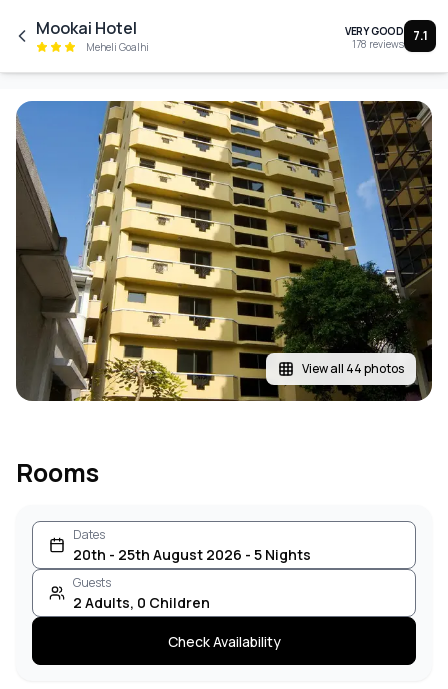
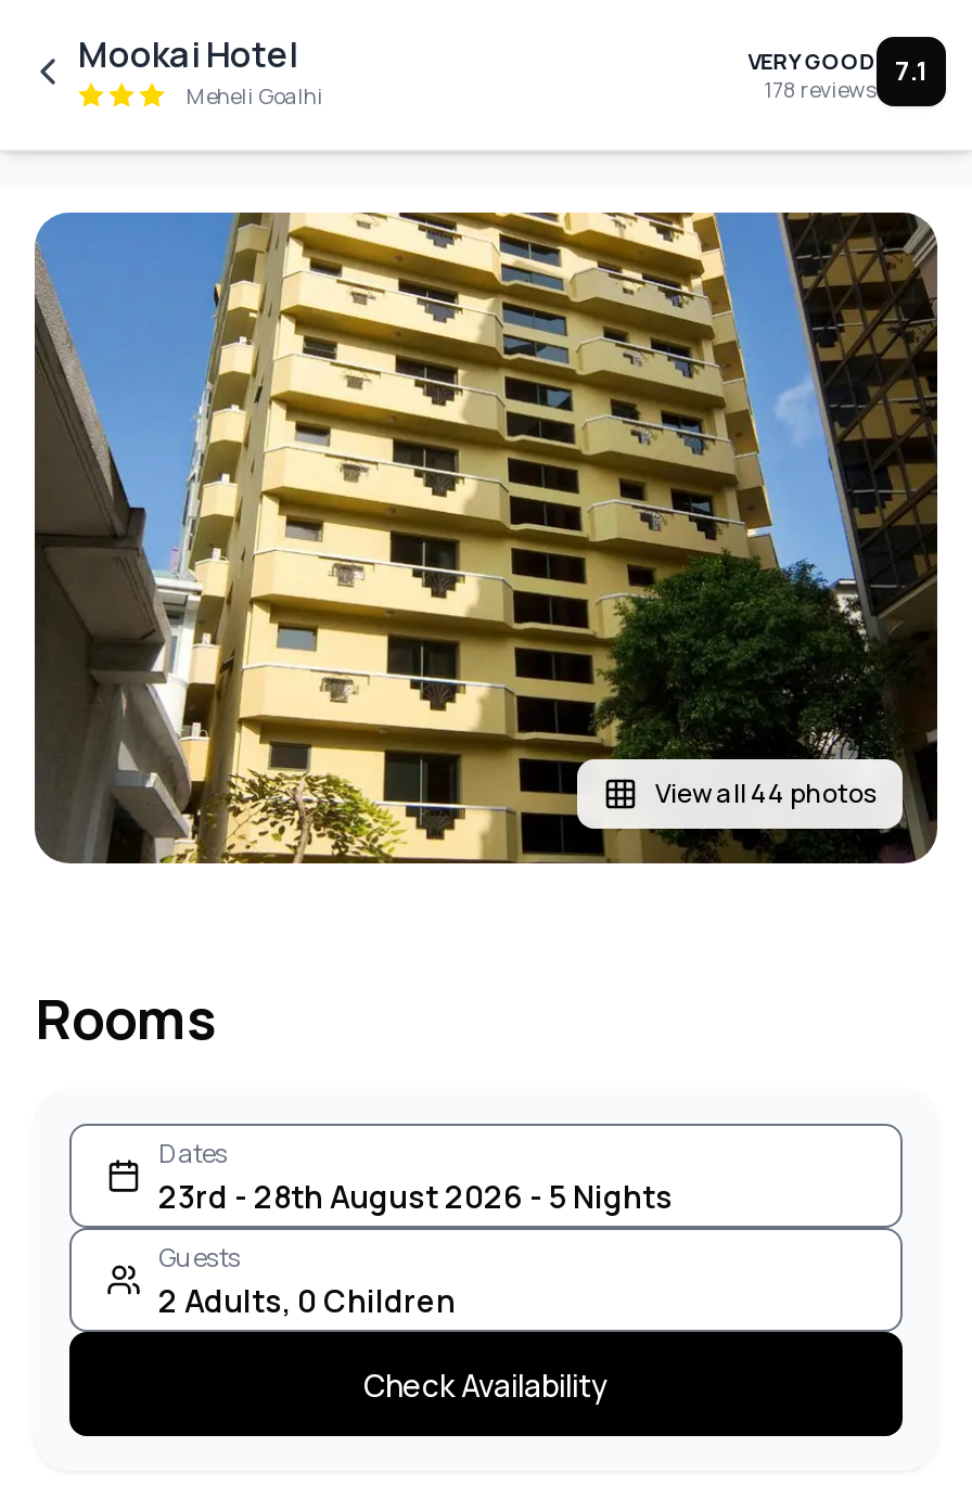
- 20th - 25th August 2026 - 5 Nights
+ 23rd - 28th August 2026 - 5 Nights
